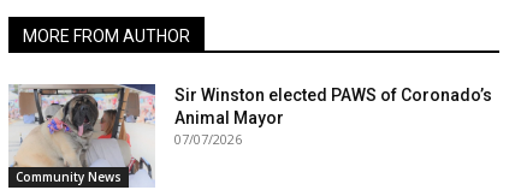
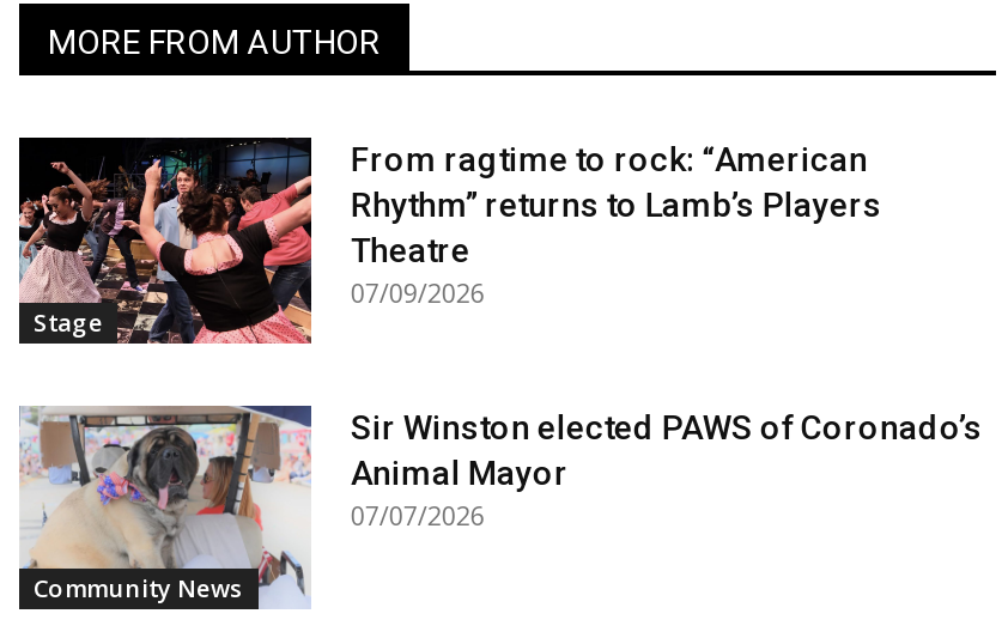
+ [image]
+ Stage

+ From ragtime to rock: “American
+ Rhythm” returns to Lamb’s Players
+ Theatre
+ 07/09/2026
